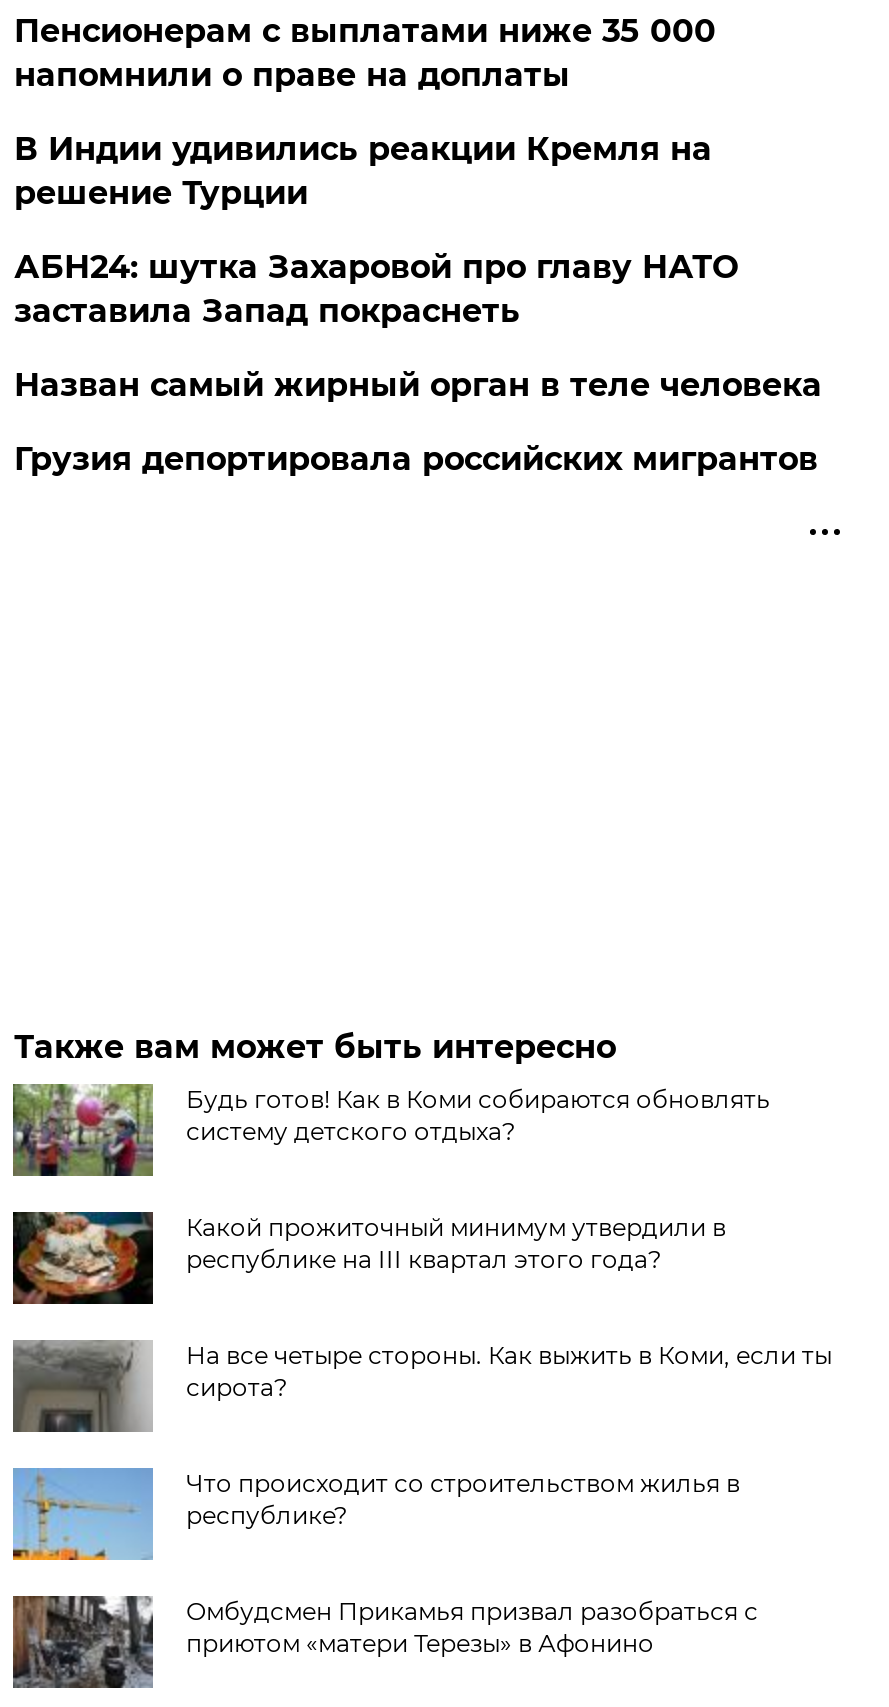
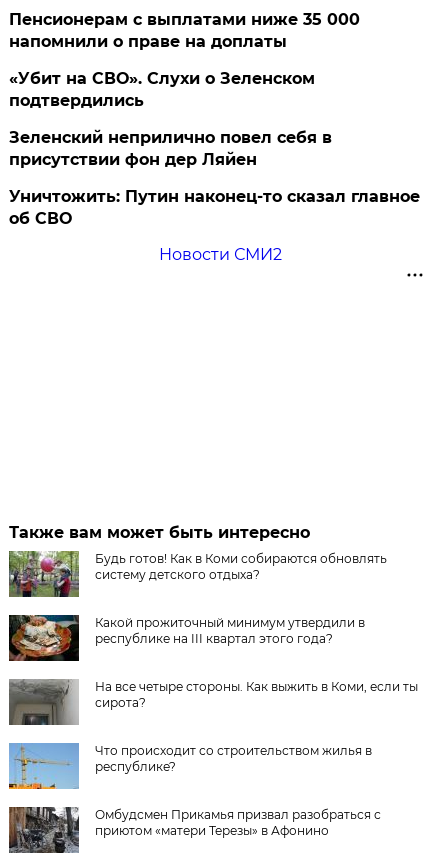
- В Индии удивились реакции Кремля на
- решение Турции
+ «Убит на СВО». Слухи о Зеленском
+ подтвердились

- АБН24: шутка Захаровой про главу НАТО
- заставила Запад покраснеть
+ Зеленский неприлично повел cебя в
+ присутствии фон дер Ляйен

- Назван самый жирный орган в теле человека
+ Уничтожить: Путин наконец-то сказал главное
+ об СВО

- Грузия депортировала российских мигрантов
+ Новости СМИ2
